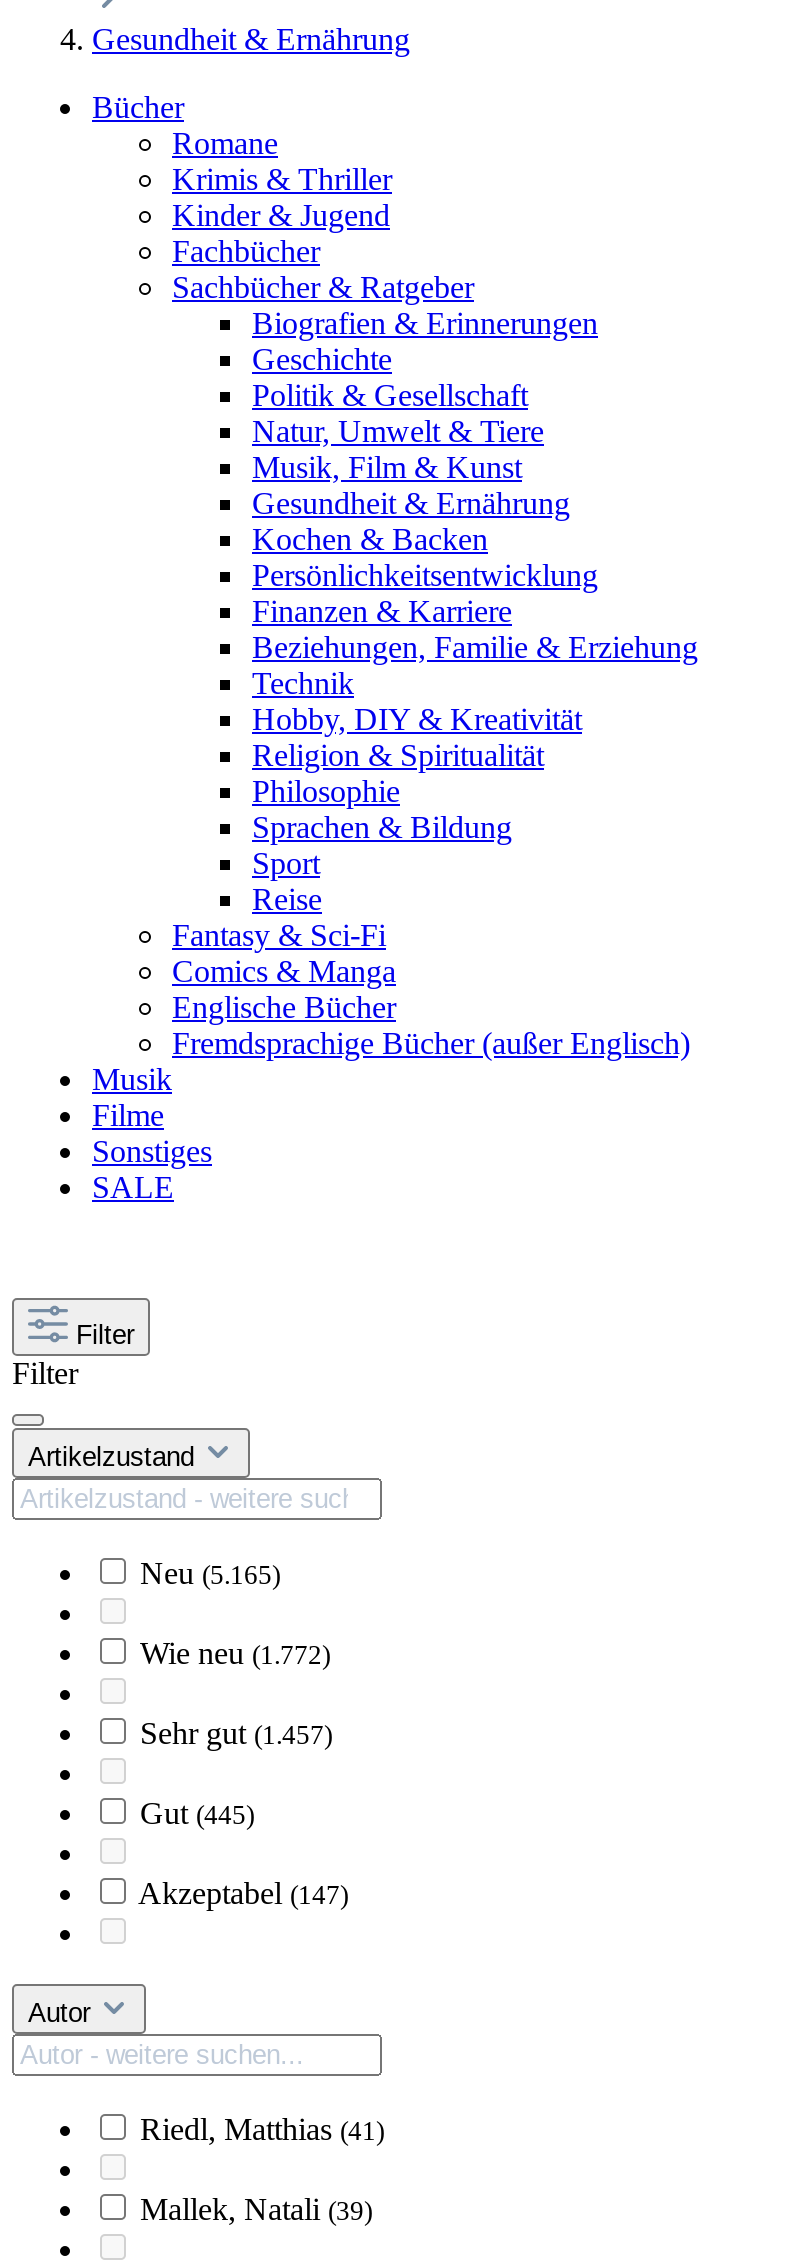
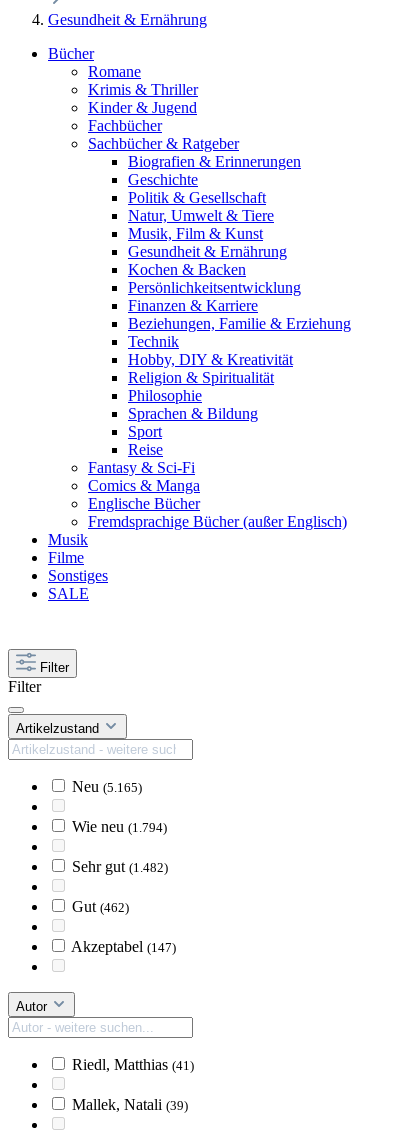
- Wie neu (1.772)
+ Wie neu (1.794)

- Sehr gut (1.457)
+ Sehr gut (1.482)

- Gut (445)
+ Gut (462)
